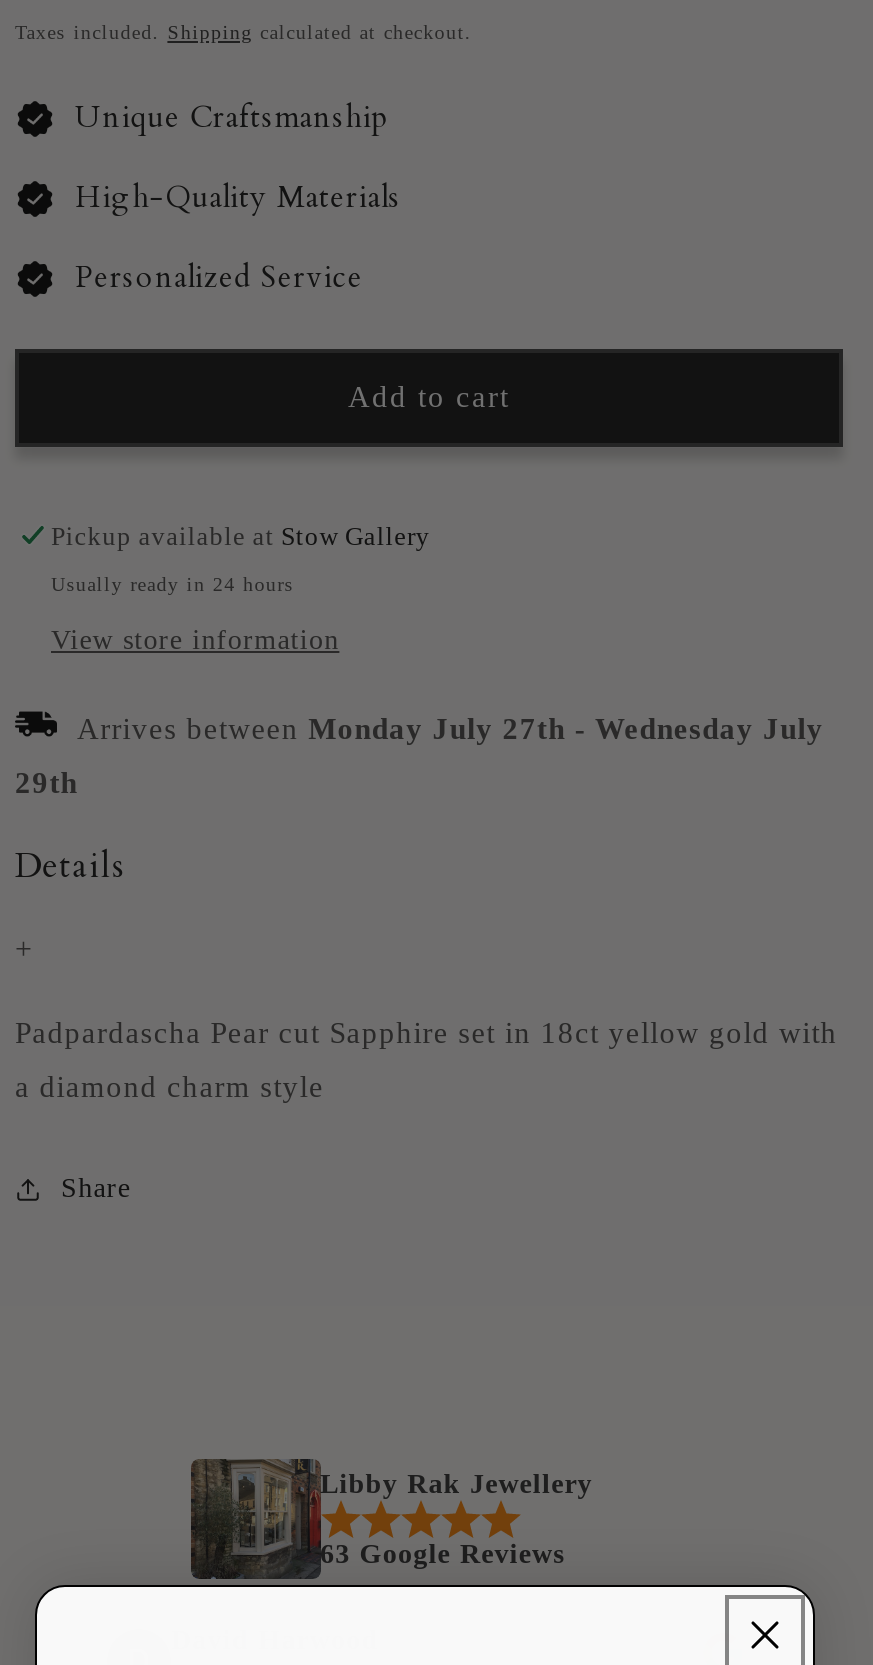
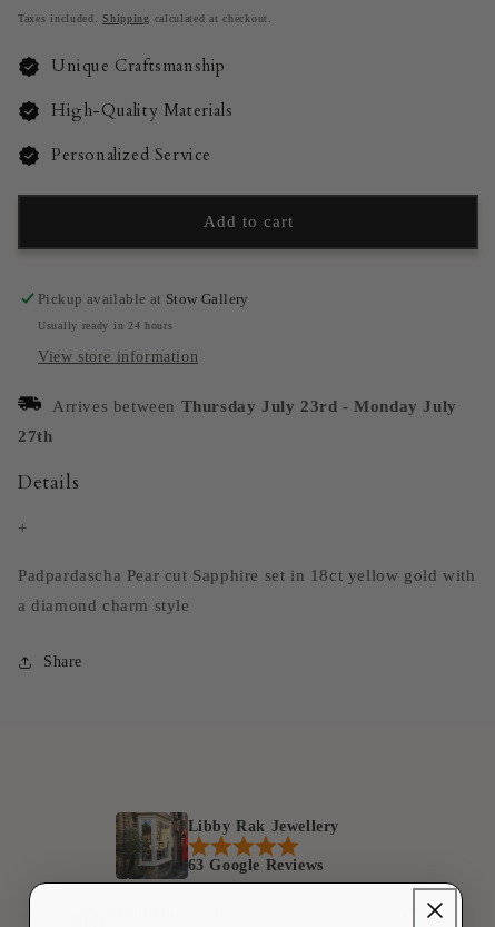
- Arrives between Monday July 27th - Wednesday July
+ Arrives between Thursday July 23rd - Monday July

- 29th
+ 27th
